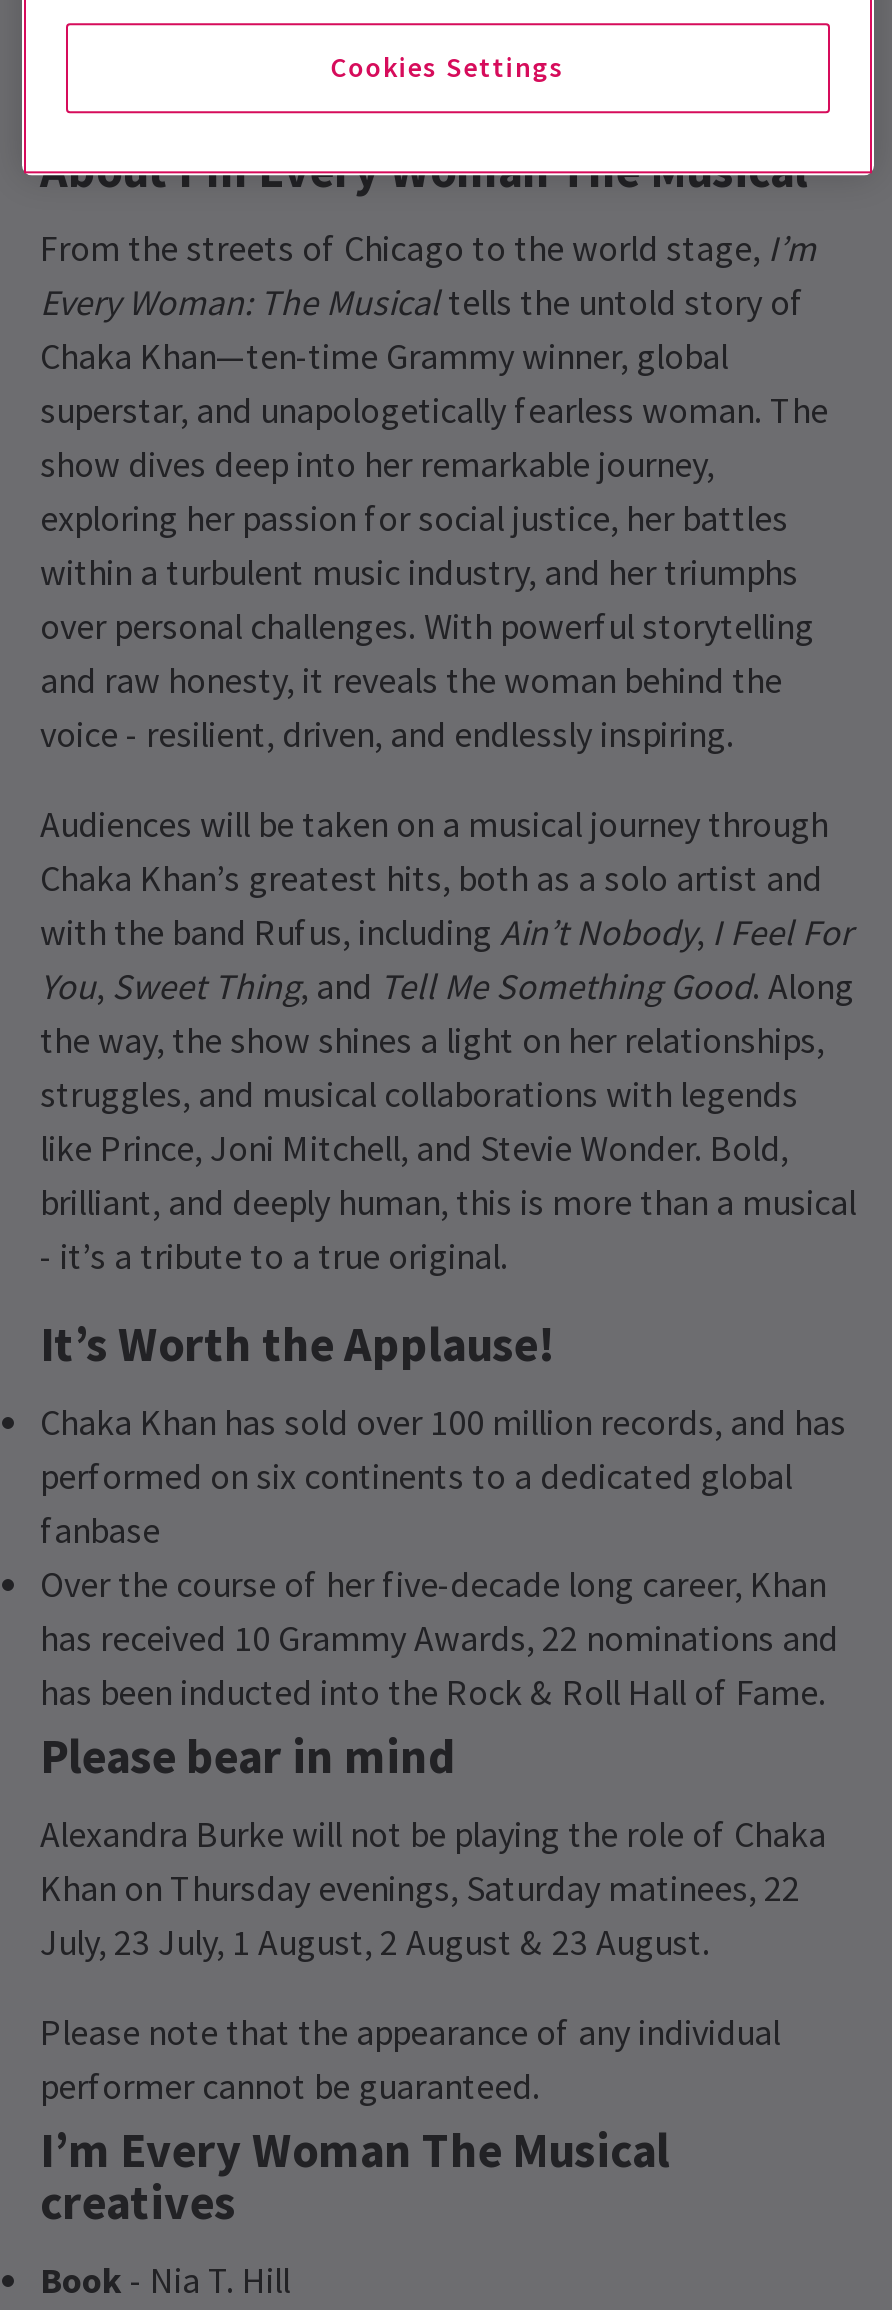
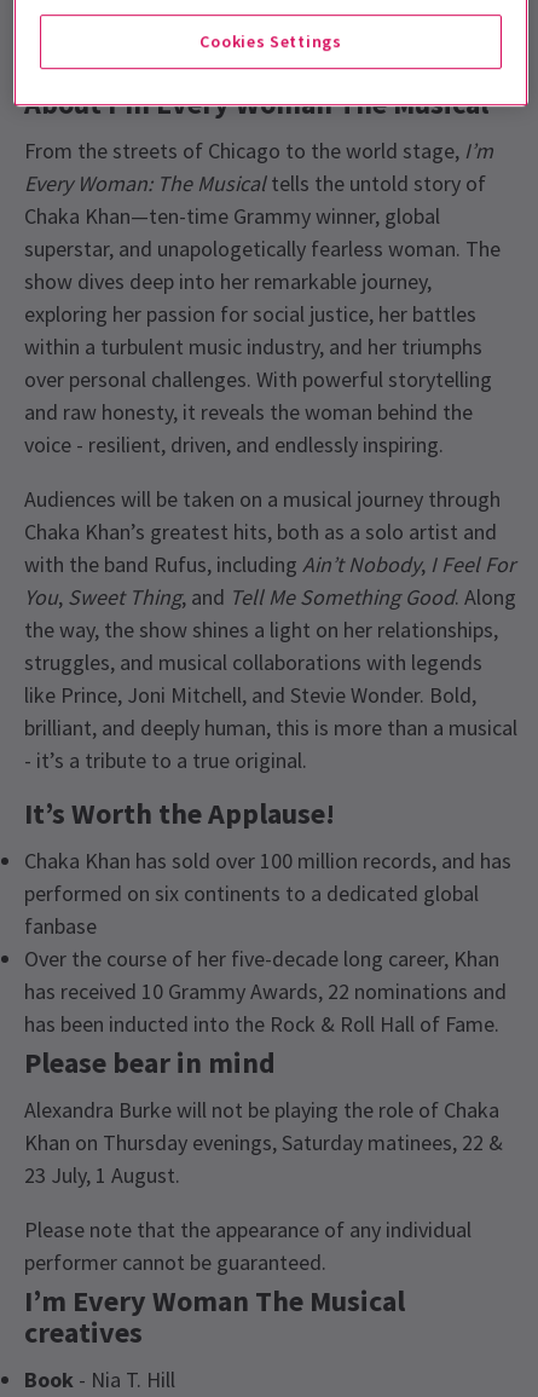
- Khan on Thursday evenings, Saturday matinees, 22
- July, 23 July, 1 August, 2 August & 23 August.
+ Khan on Thursday evenings, Saturday matinees, 22 &
+ 23 July, 1 August.
